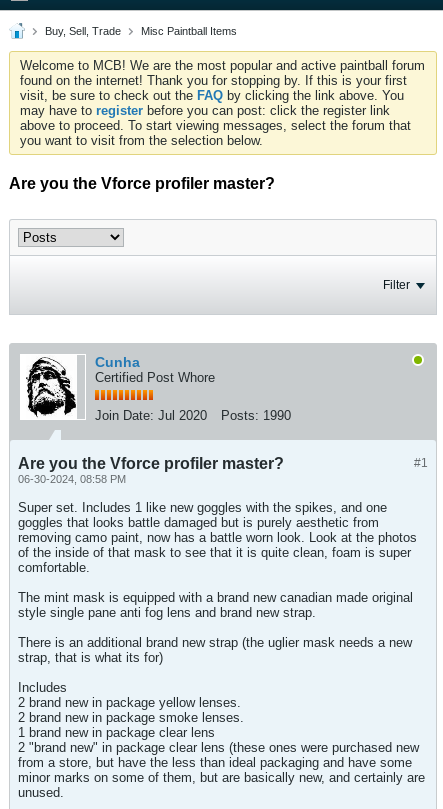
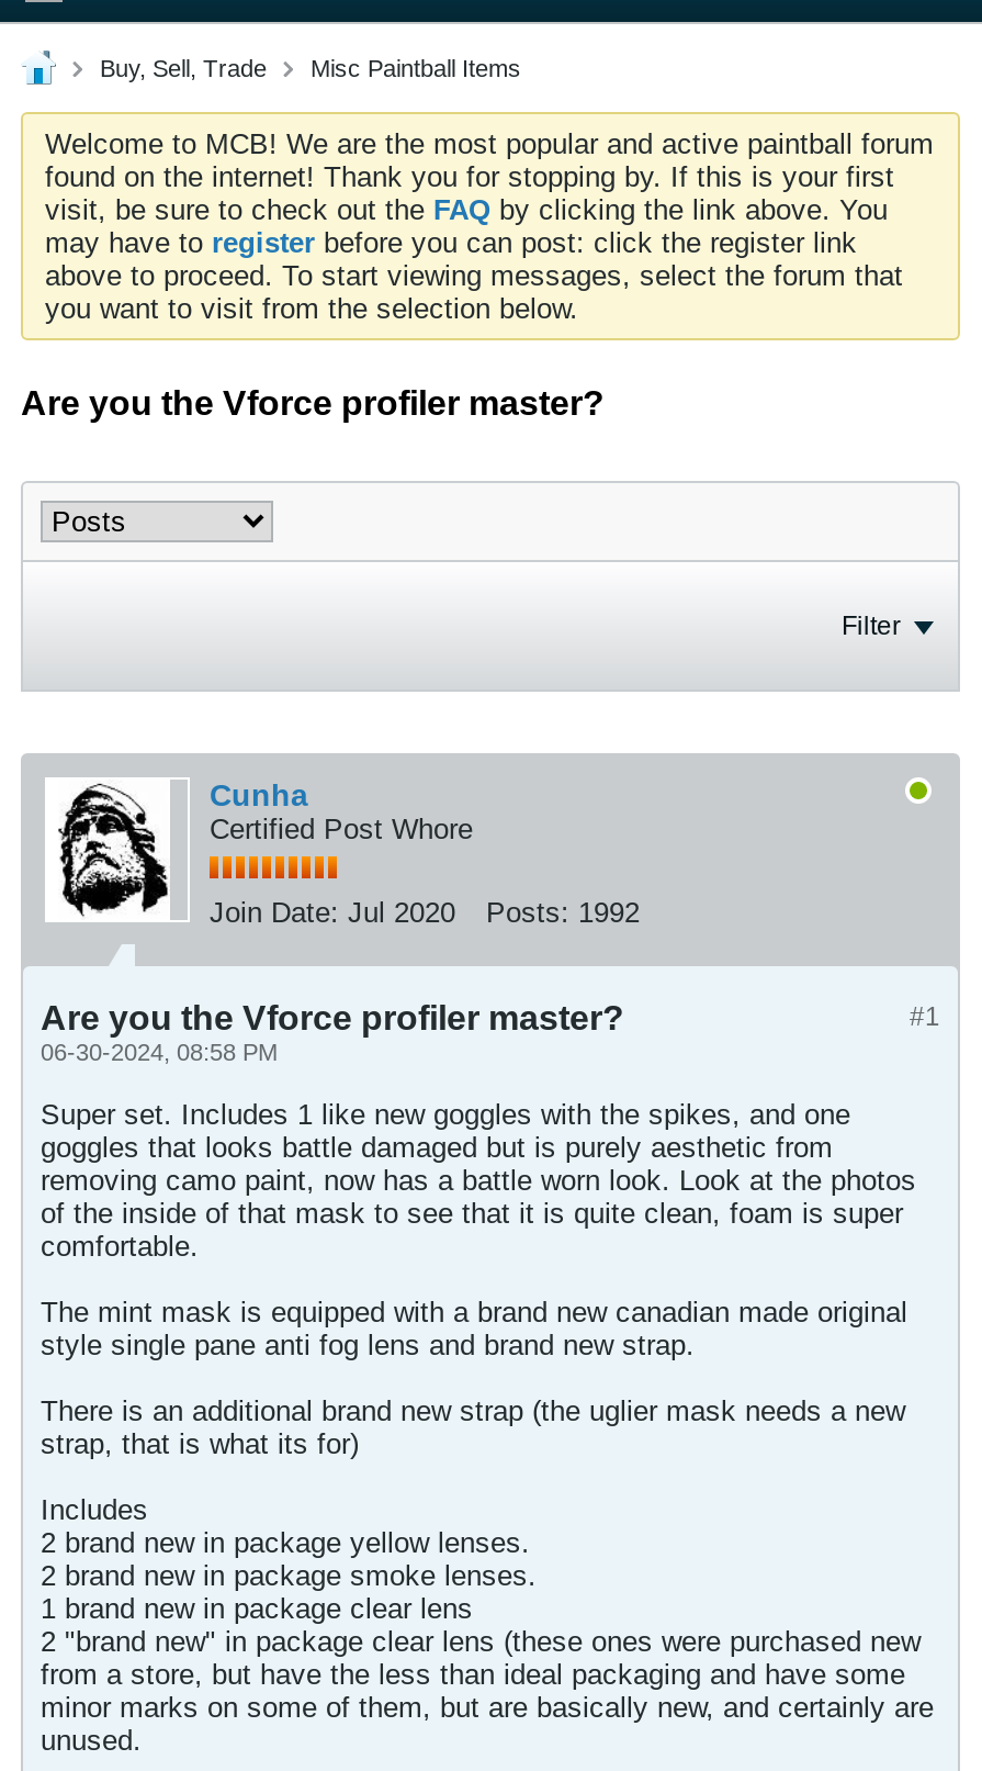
- Join Date: Jul 2020 Posts: 1990
+ Join Date: Jul 2020 Posts: 1992
